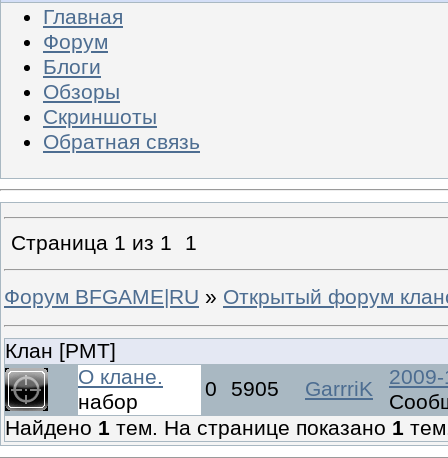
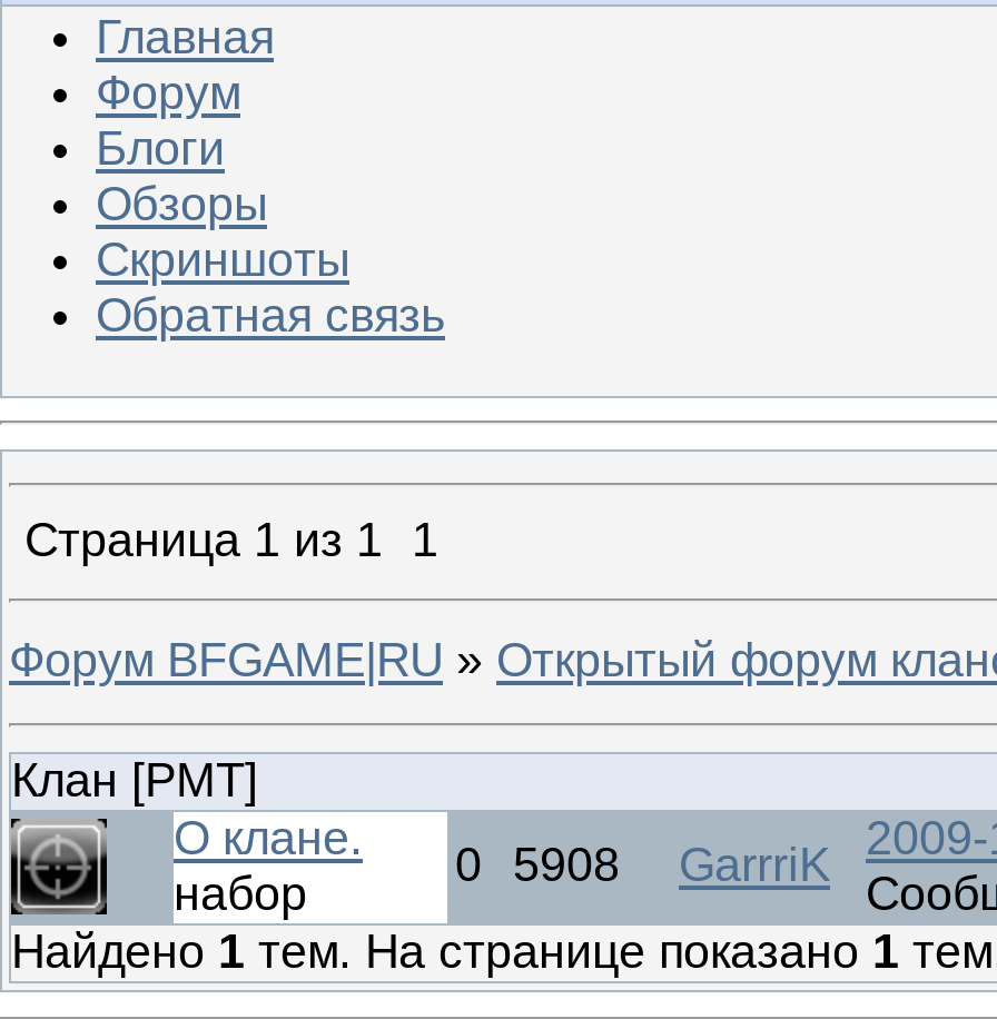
- 0 5905
+ 0 5908
